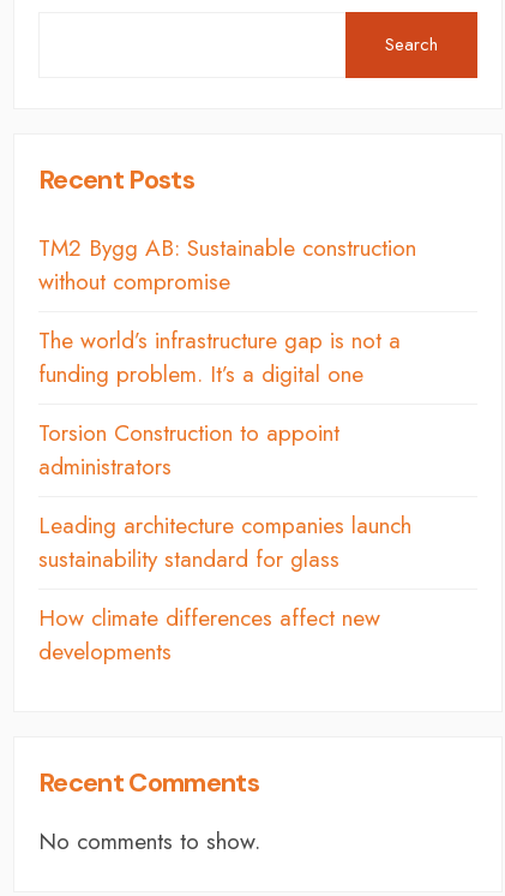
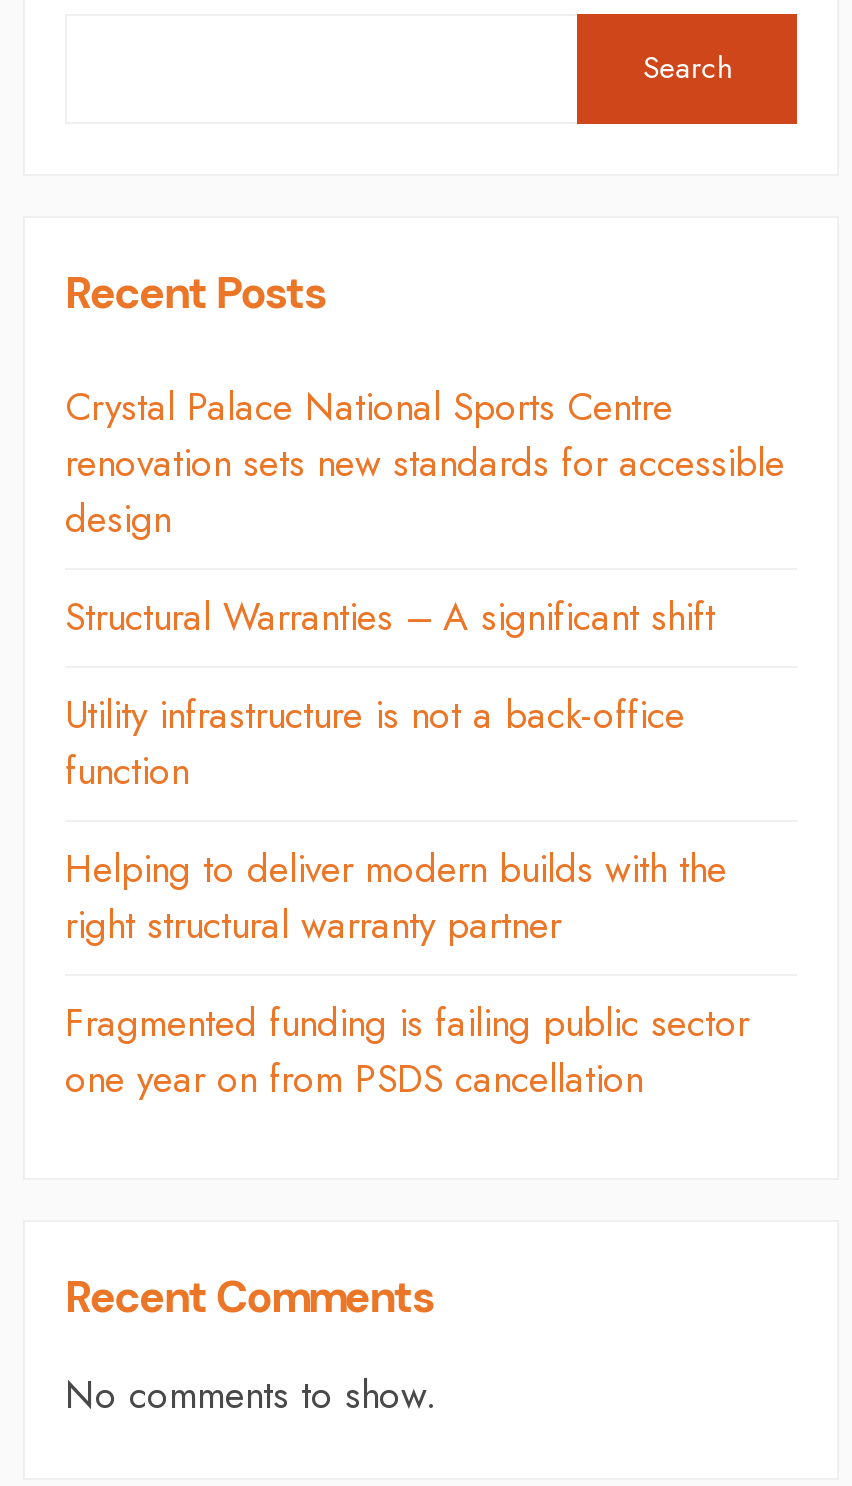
- TM2 Bygg AB: Sustainable construction
- without compromise
+ Crystal Palace National Sports Centre
+ renovation sets new standards for accessible
+ design

- The world’s infrastructure gap is not a
- funding problem. It’s a digital one
+ Structural Warranties – A significant shift

- Torsion Construction to appoint
- administrators
+ Utility infrastructure is not a back-office
+ function

- Leading architecture companies launch
- sustainability standard for glass
+ Helping to deliver modern builds with the
+ right structural warranty partner

- How climate differences affect new
- developments
+ Fragmented funding is failing public sector
+ one year on from PSDS cancellation
